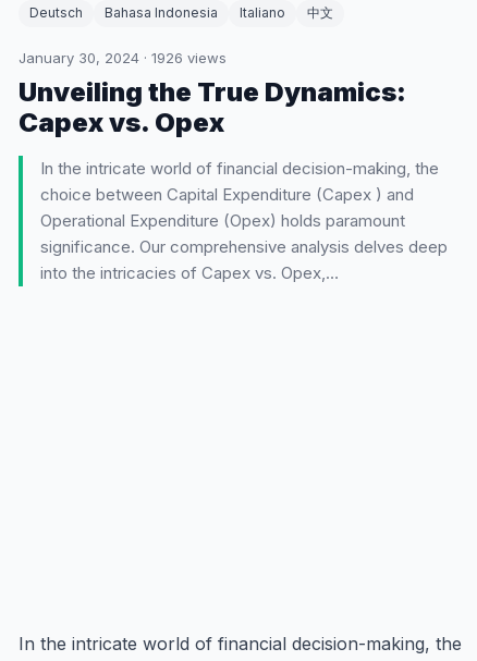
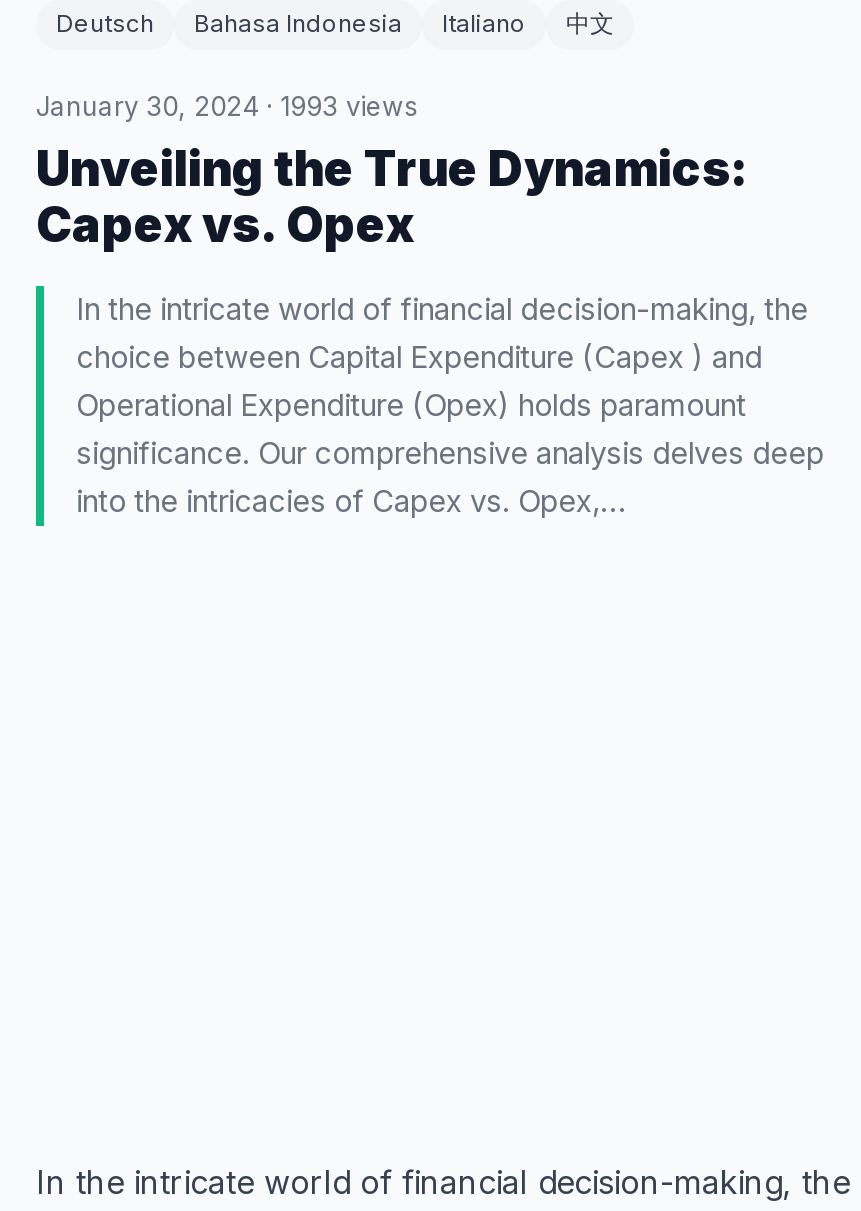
- January 30, 2024 · 1926 views
+ January 30, 2024 · 1993 views
